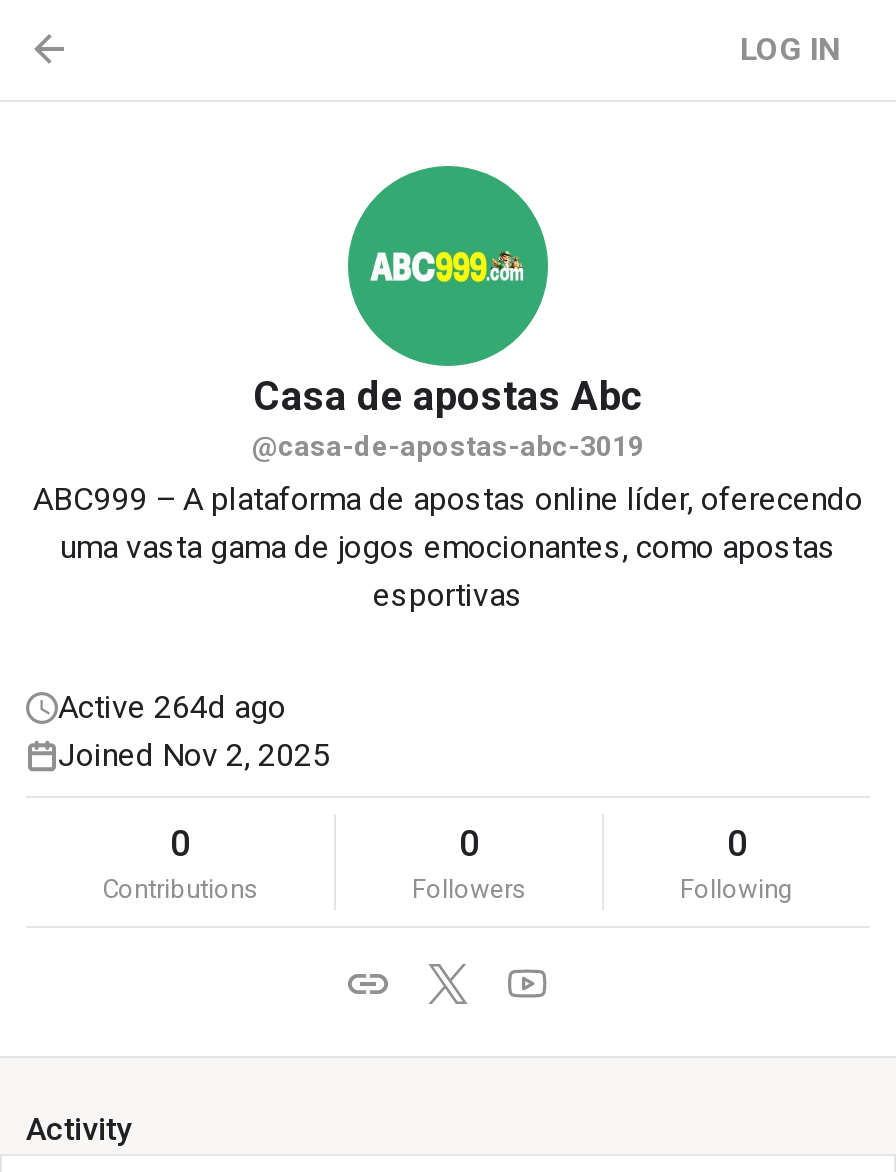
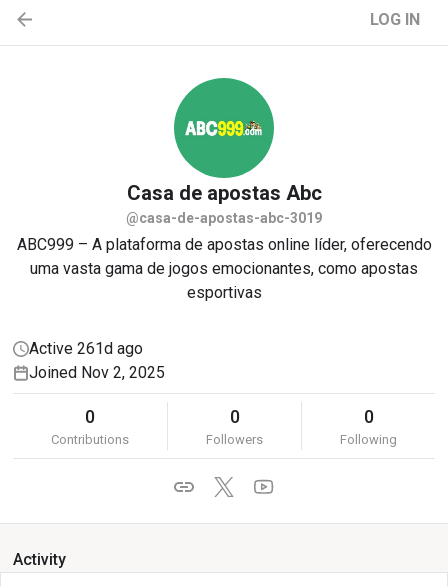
- Active 264d ago
+ Active 261d ago
